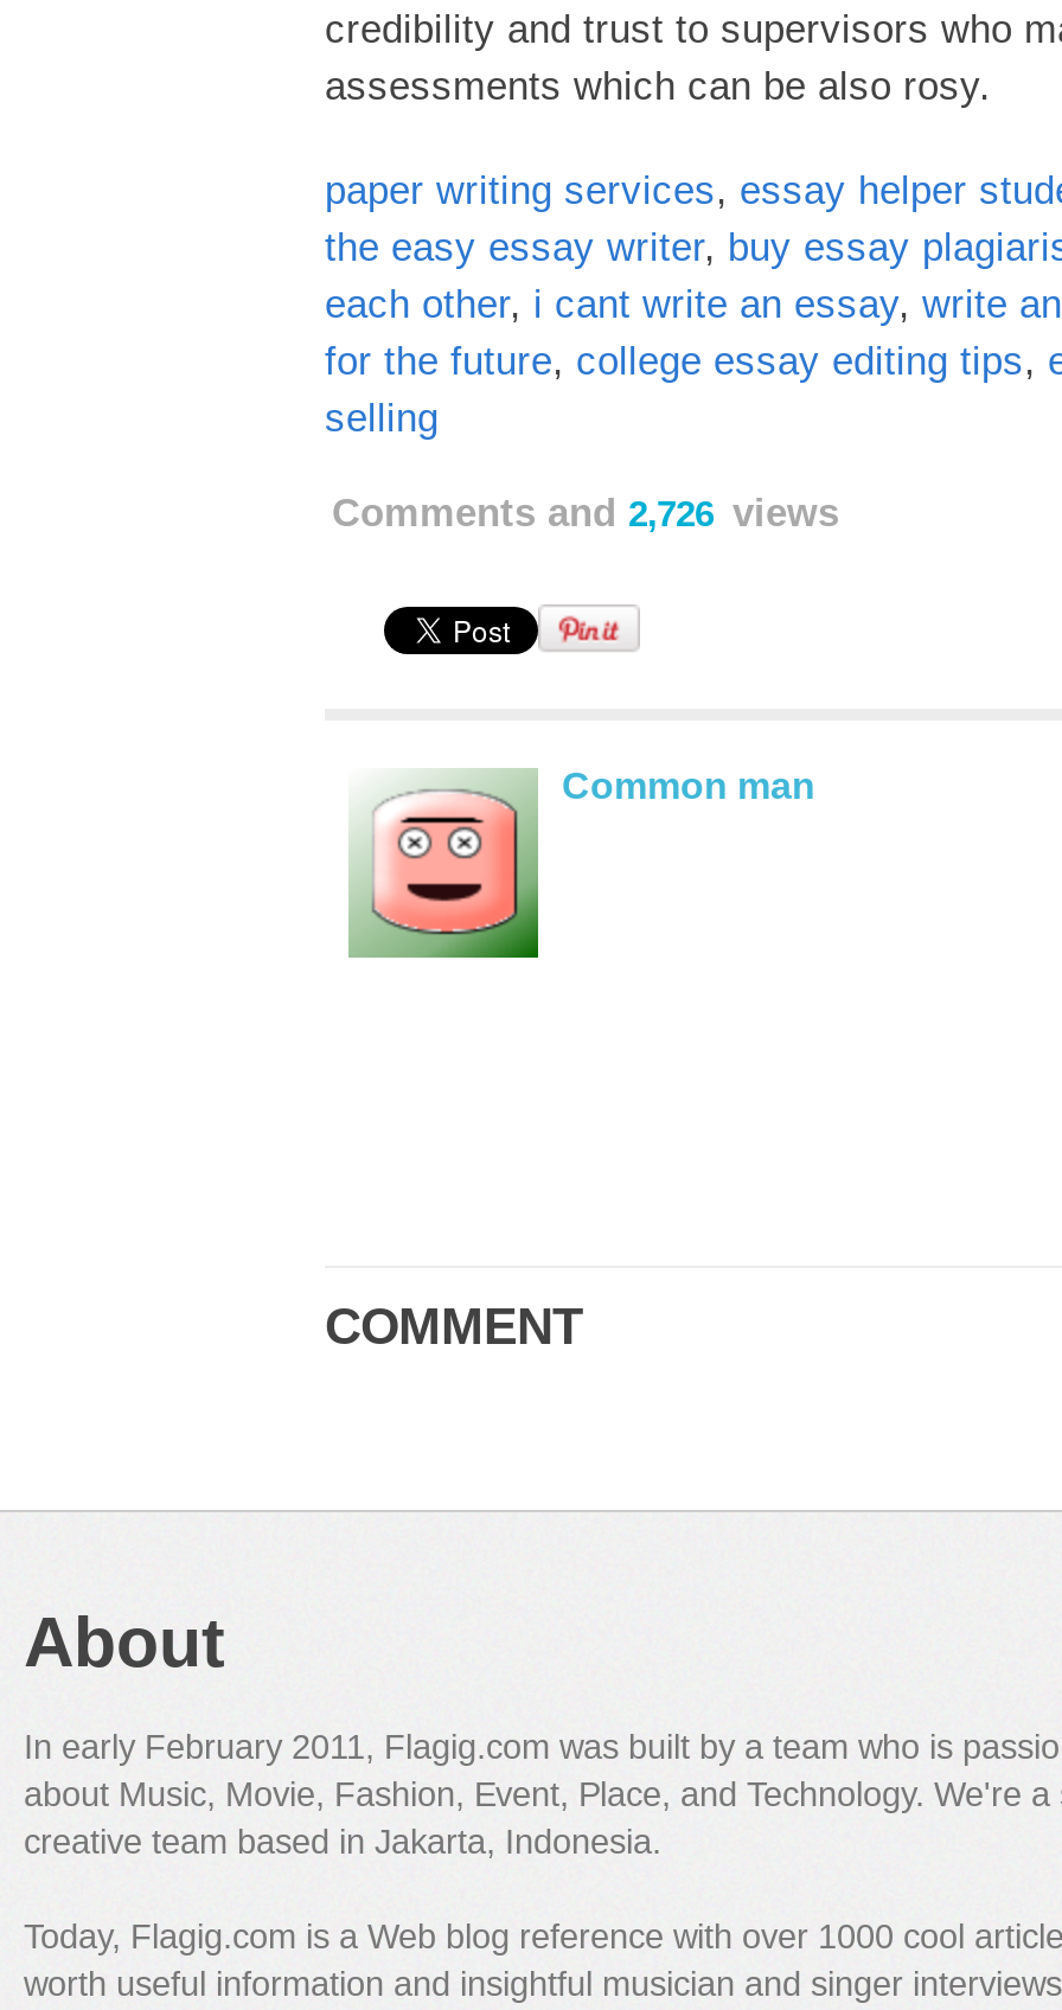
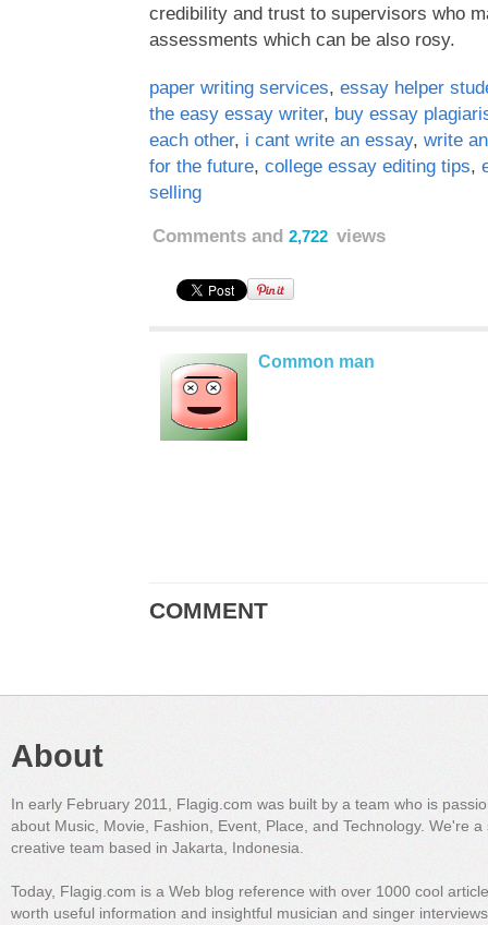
- Comments and 2,726 views
+ Comments and 2,722 views
